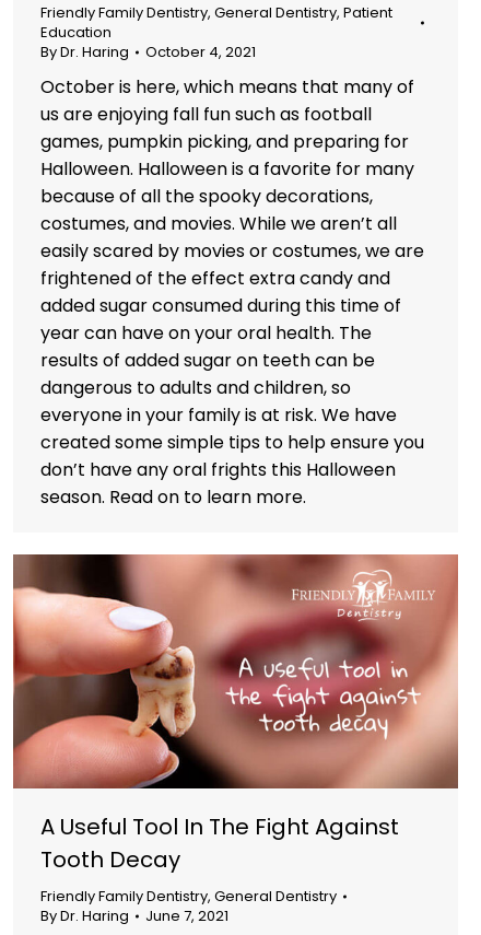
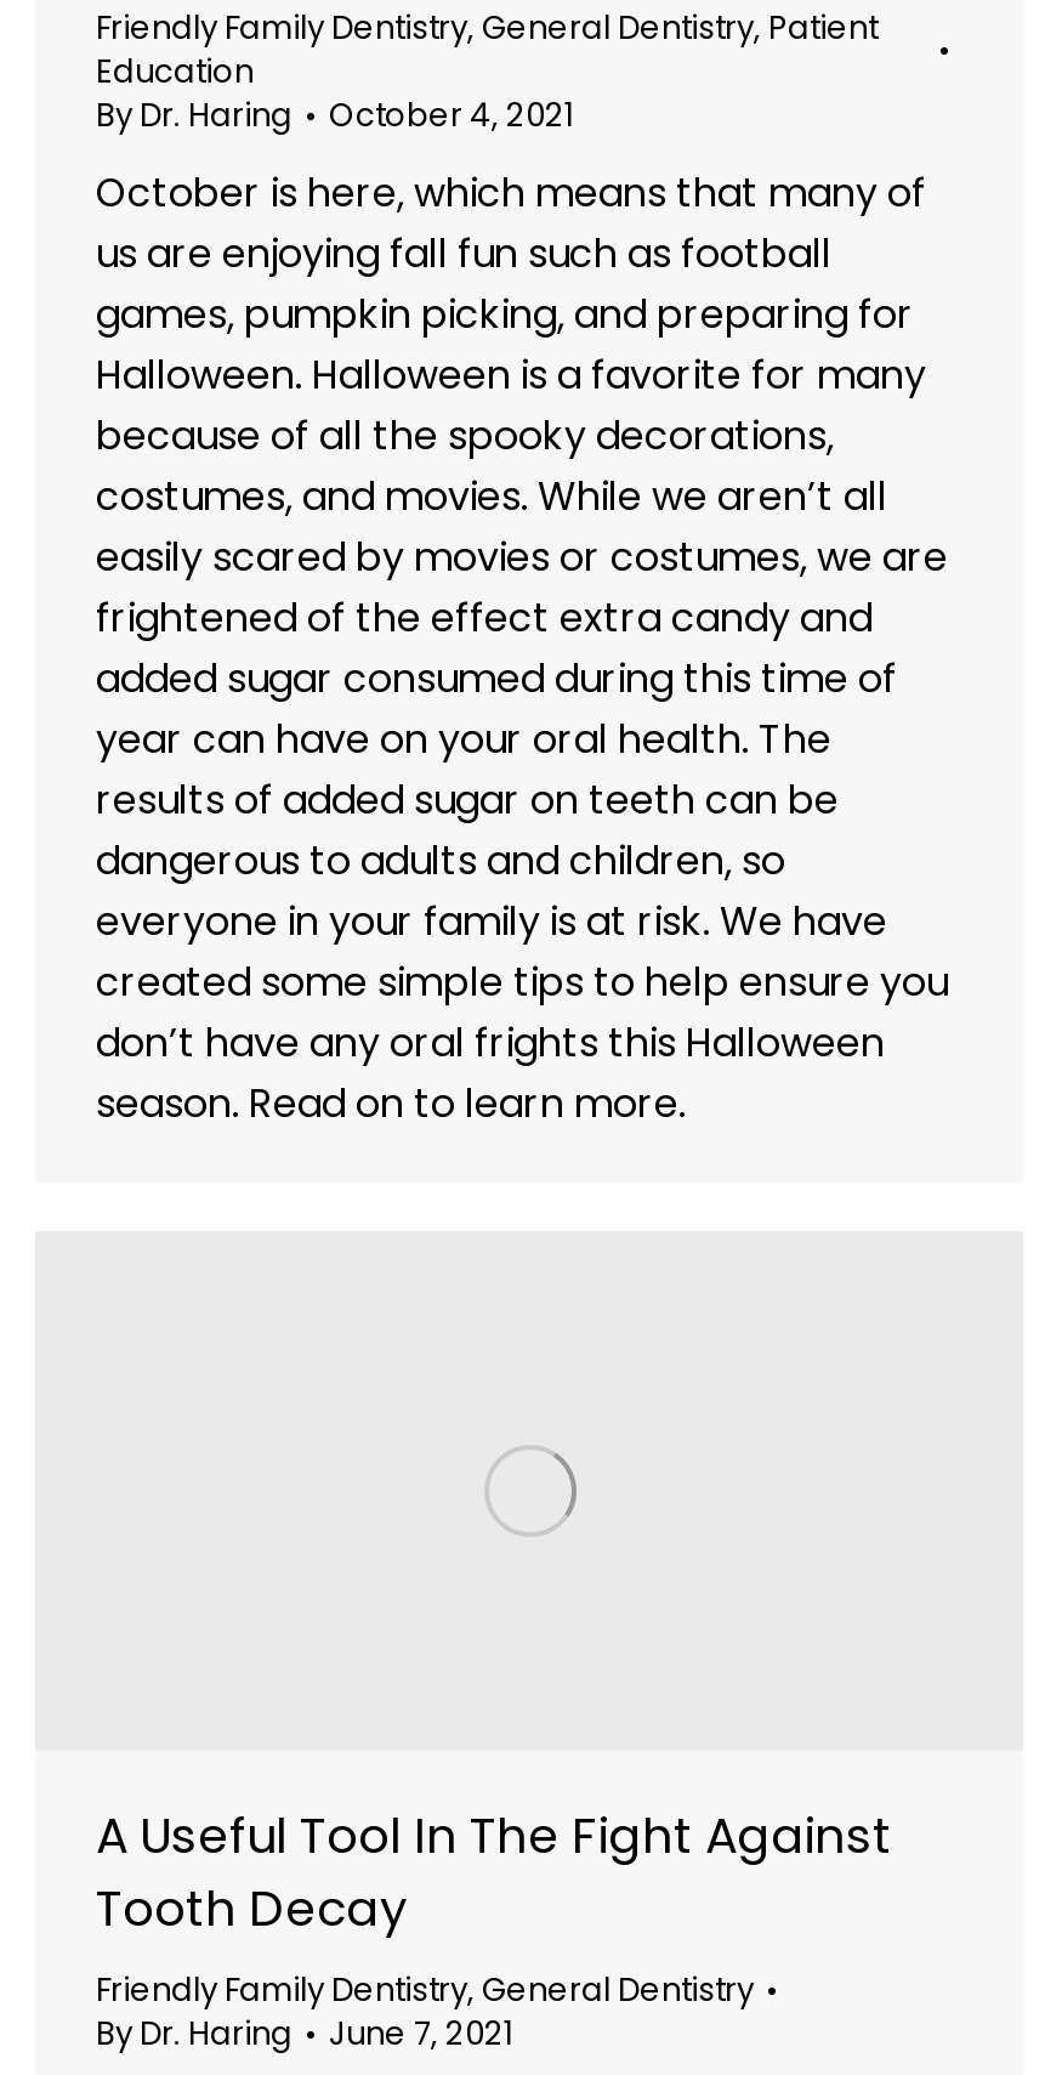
- [image]
